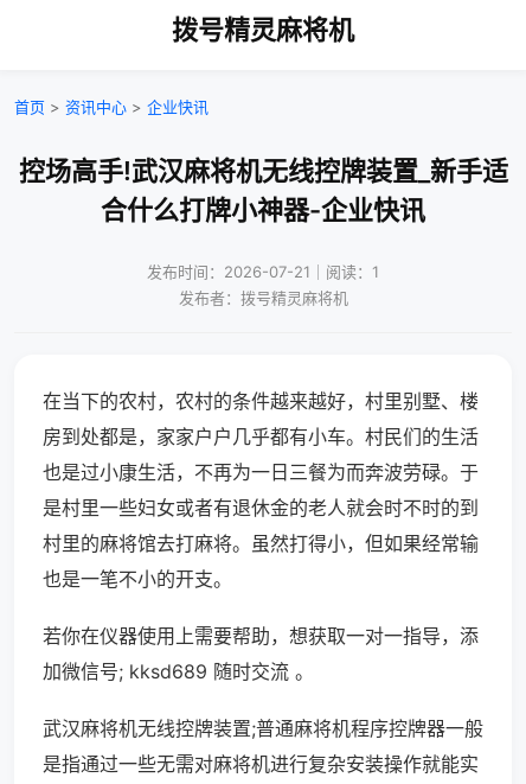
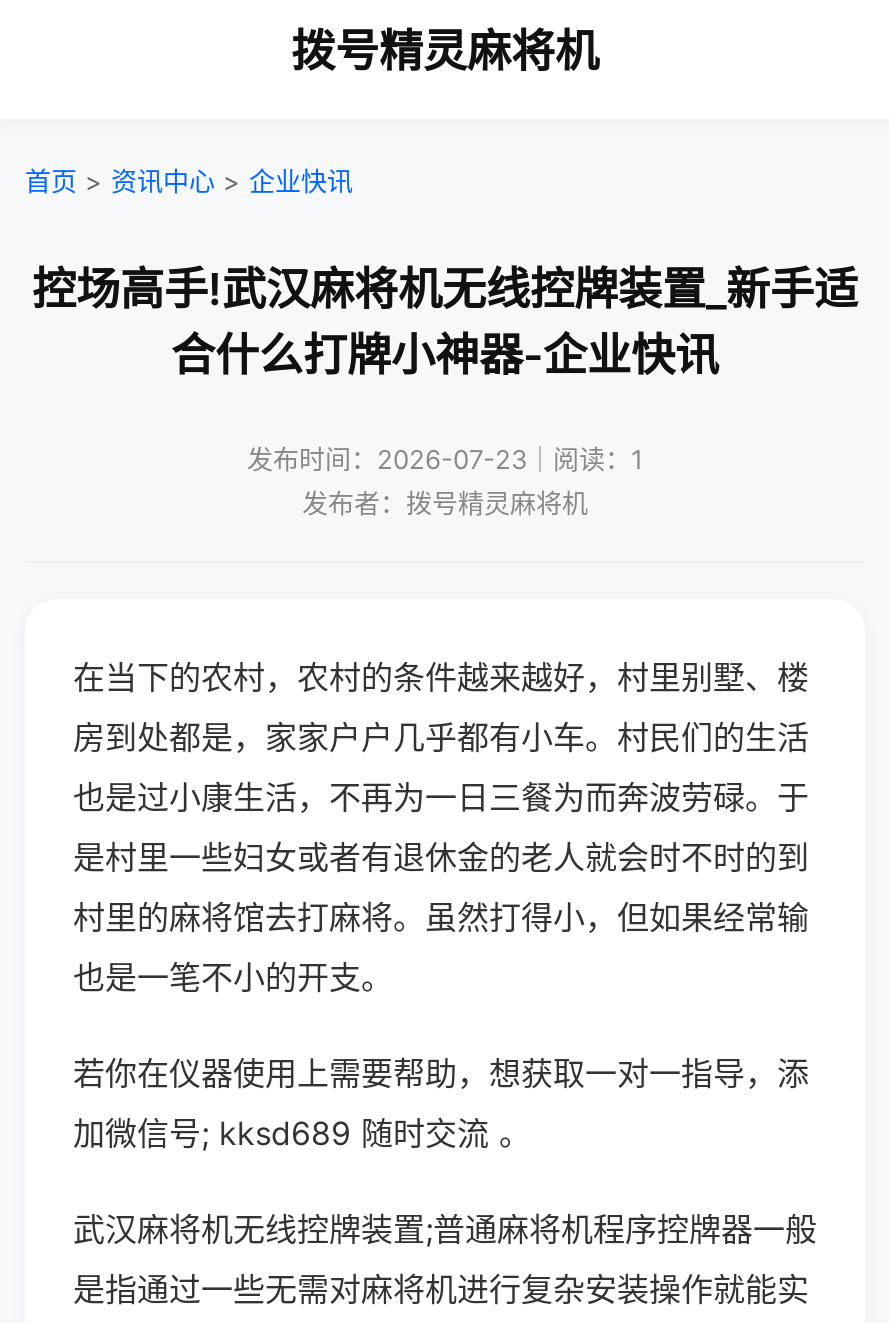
- 发布时间：2026-07-21｜阅读：1
+ 发布时间：2026-07-23｜阅读：1
